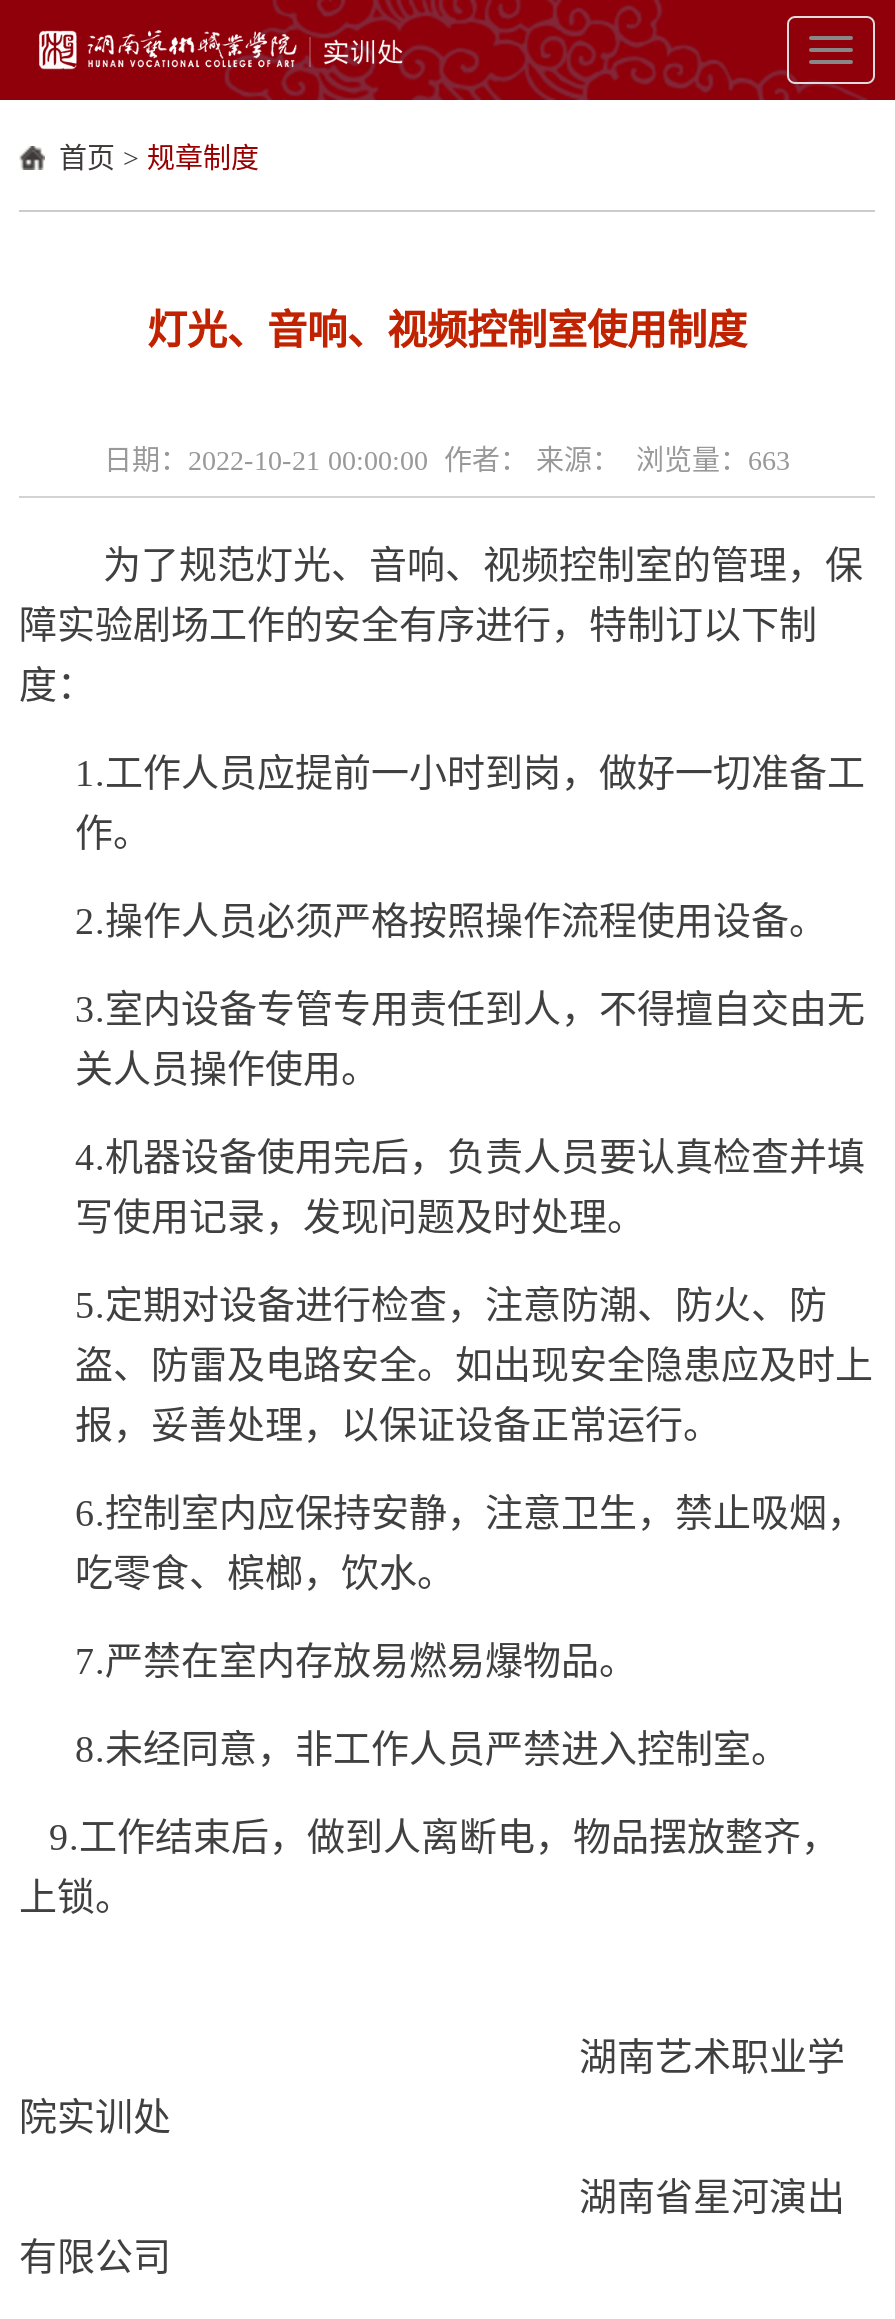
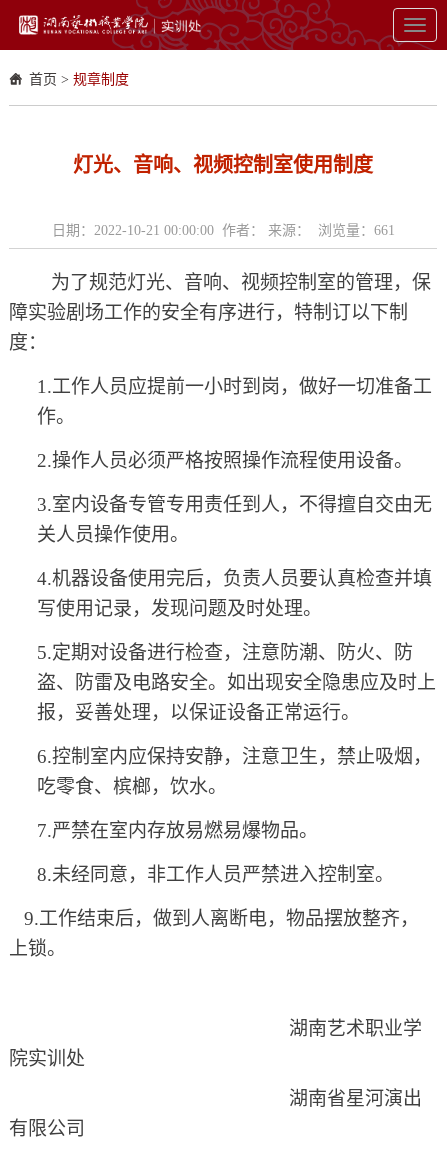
- 日期：2022-10-21 00:00:00 作者： 来源： 浏览量：663
+ 日期：2022-10-21 00:00:00 作者： 来源： 浏览量：661
